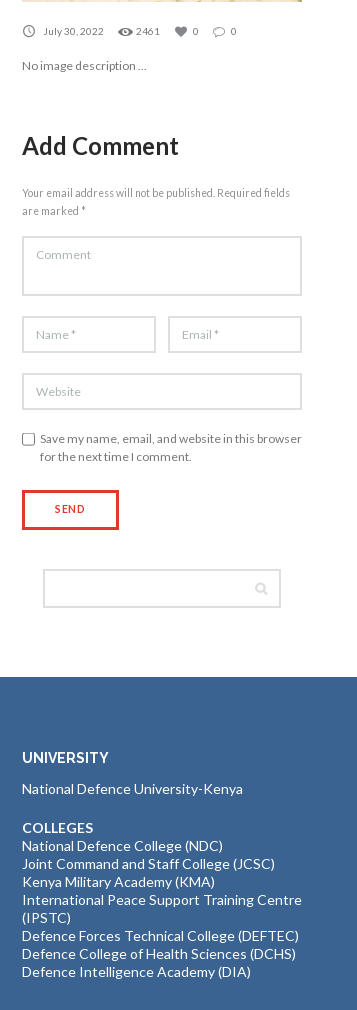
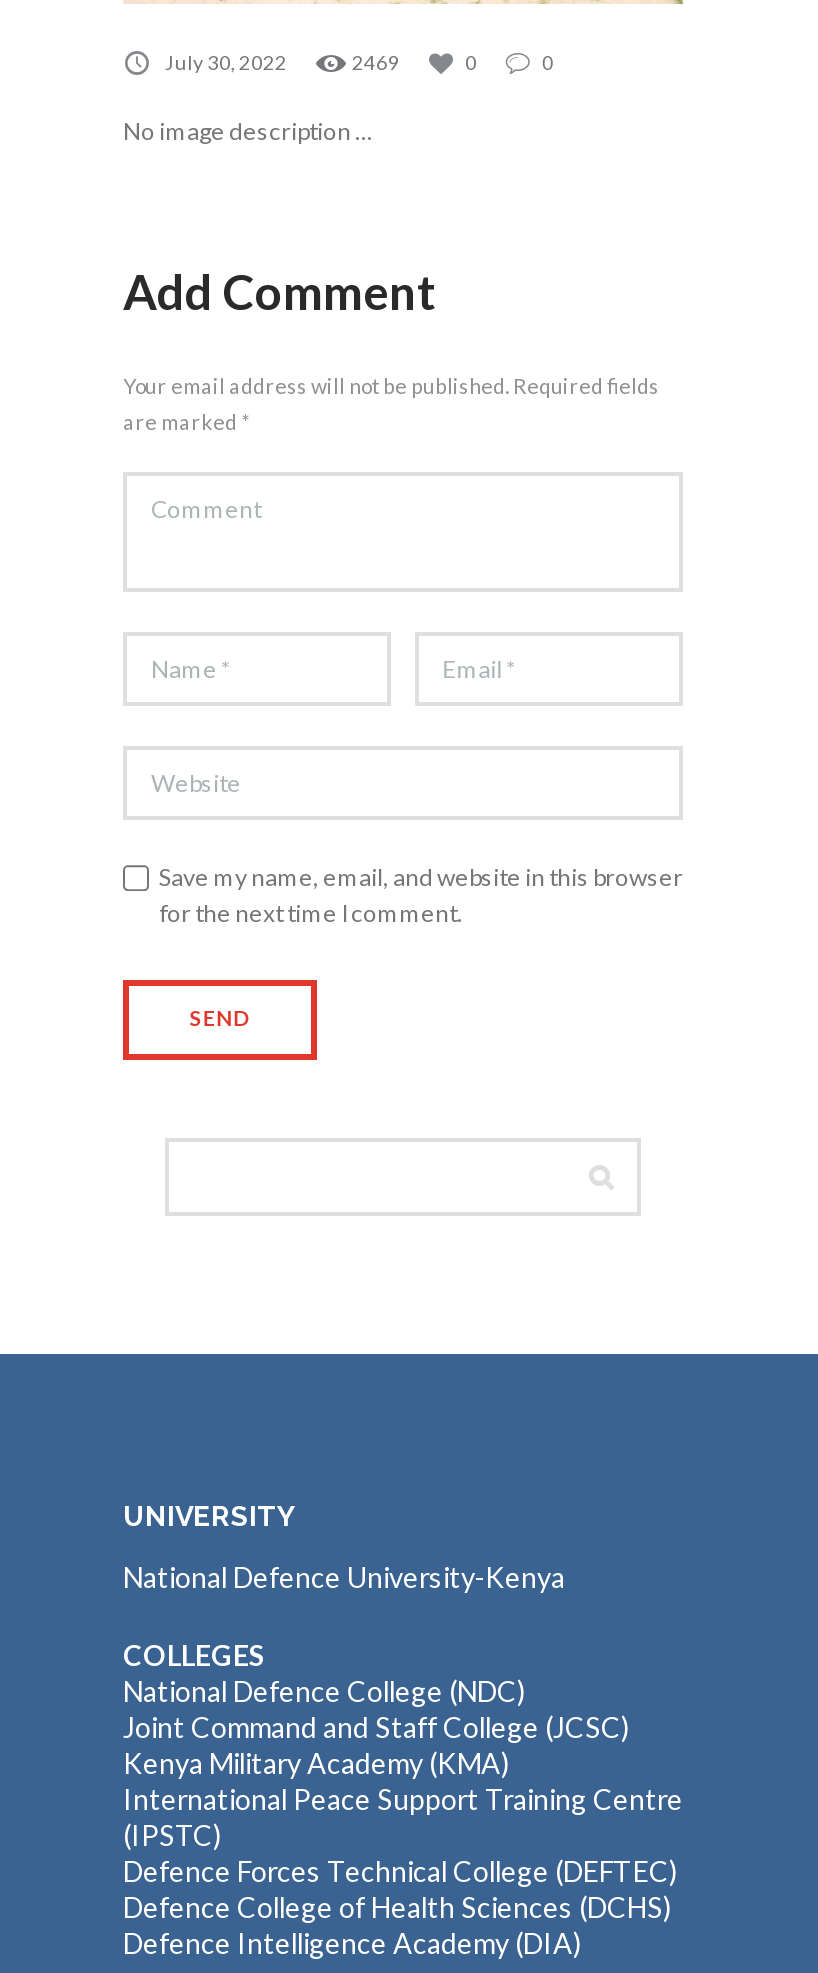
- 2461
+ 2469
